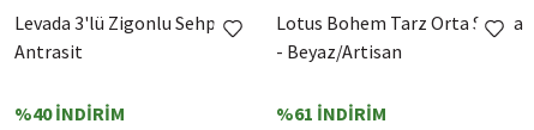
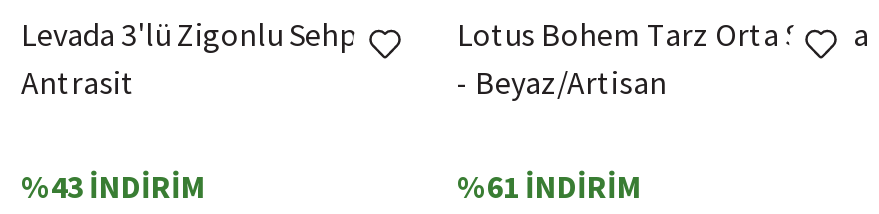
- %40 İNDİRİM
+ %43 İNDİRİM
